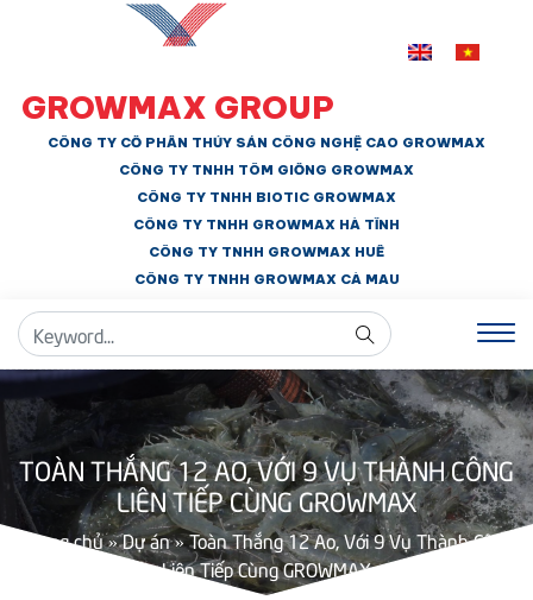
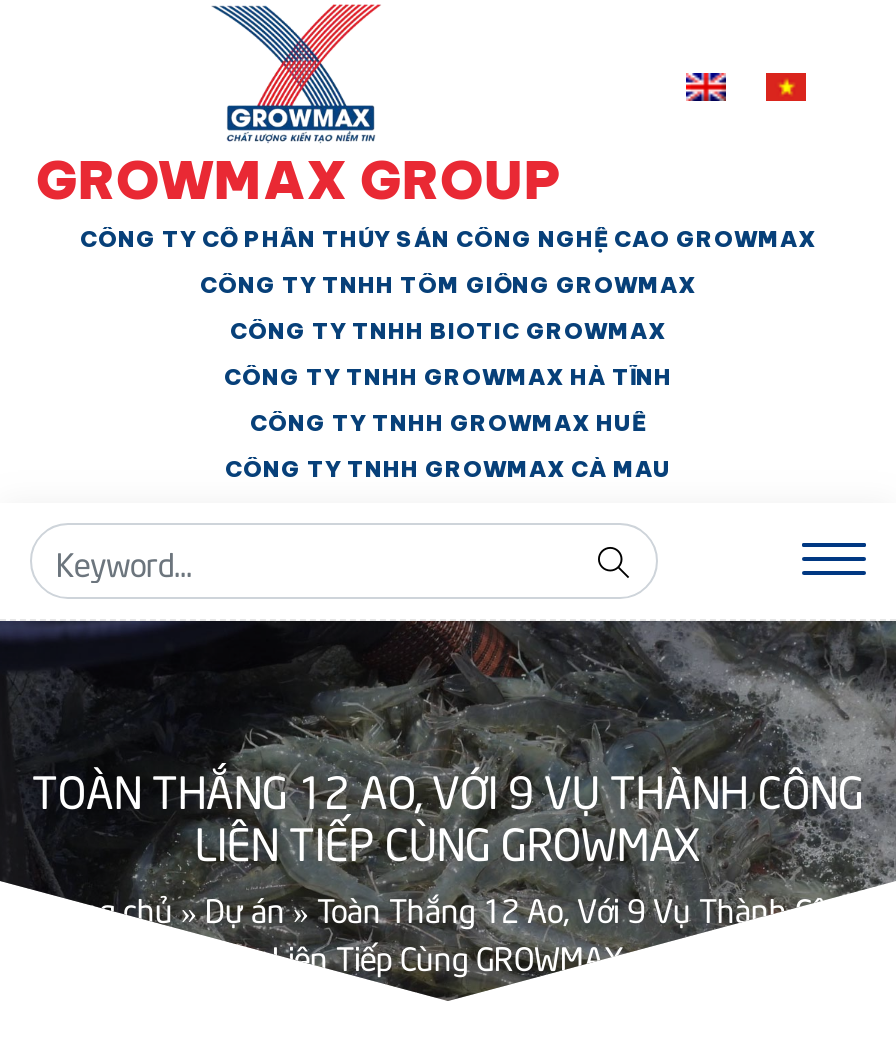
+ [image]
